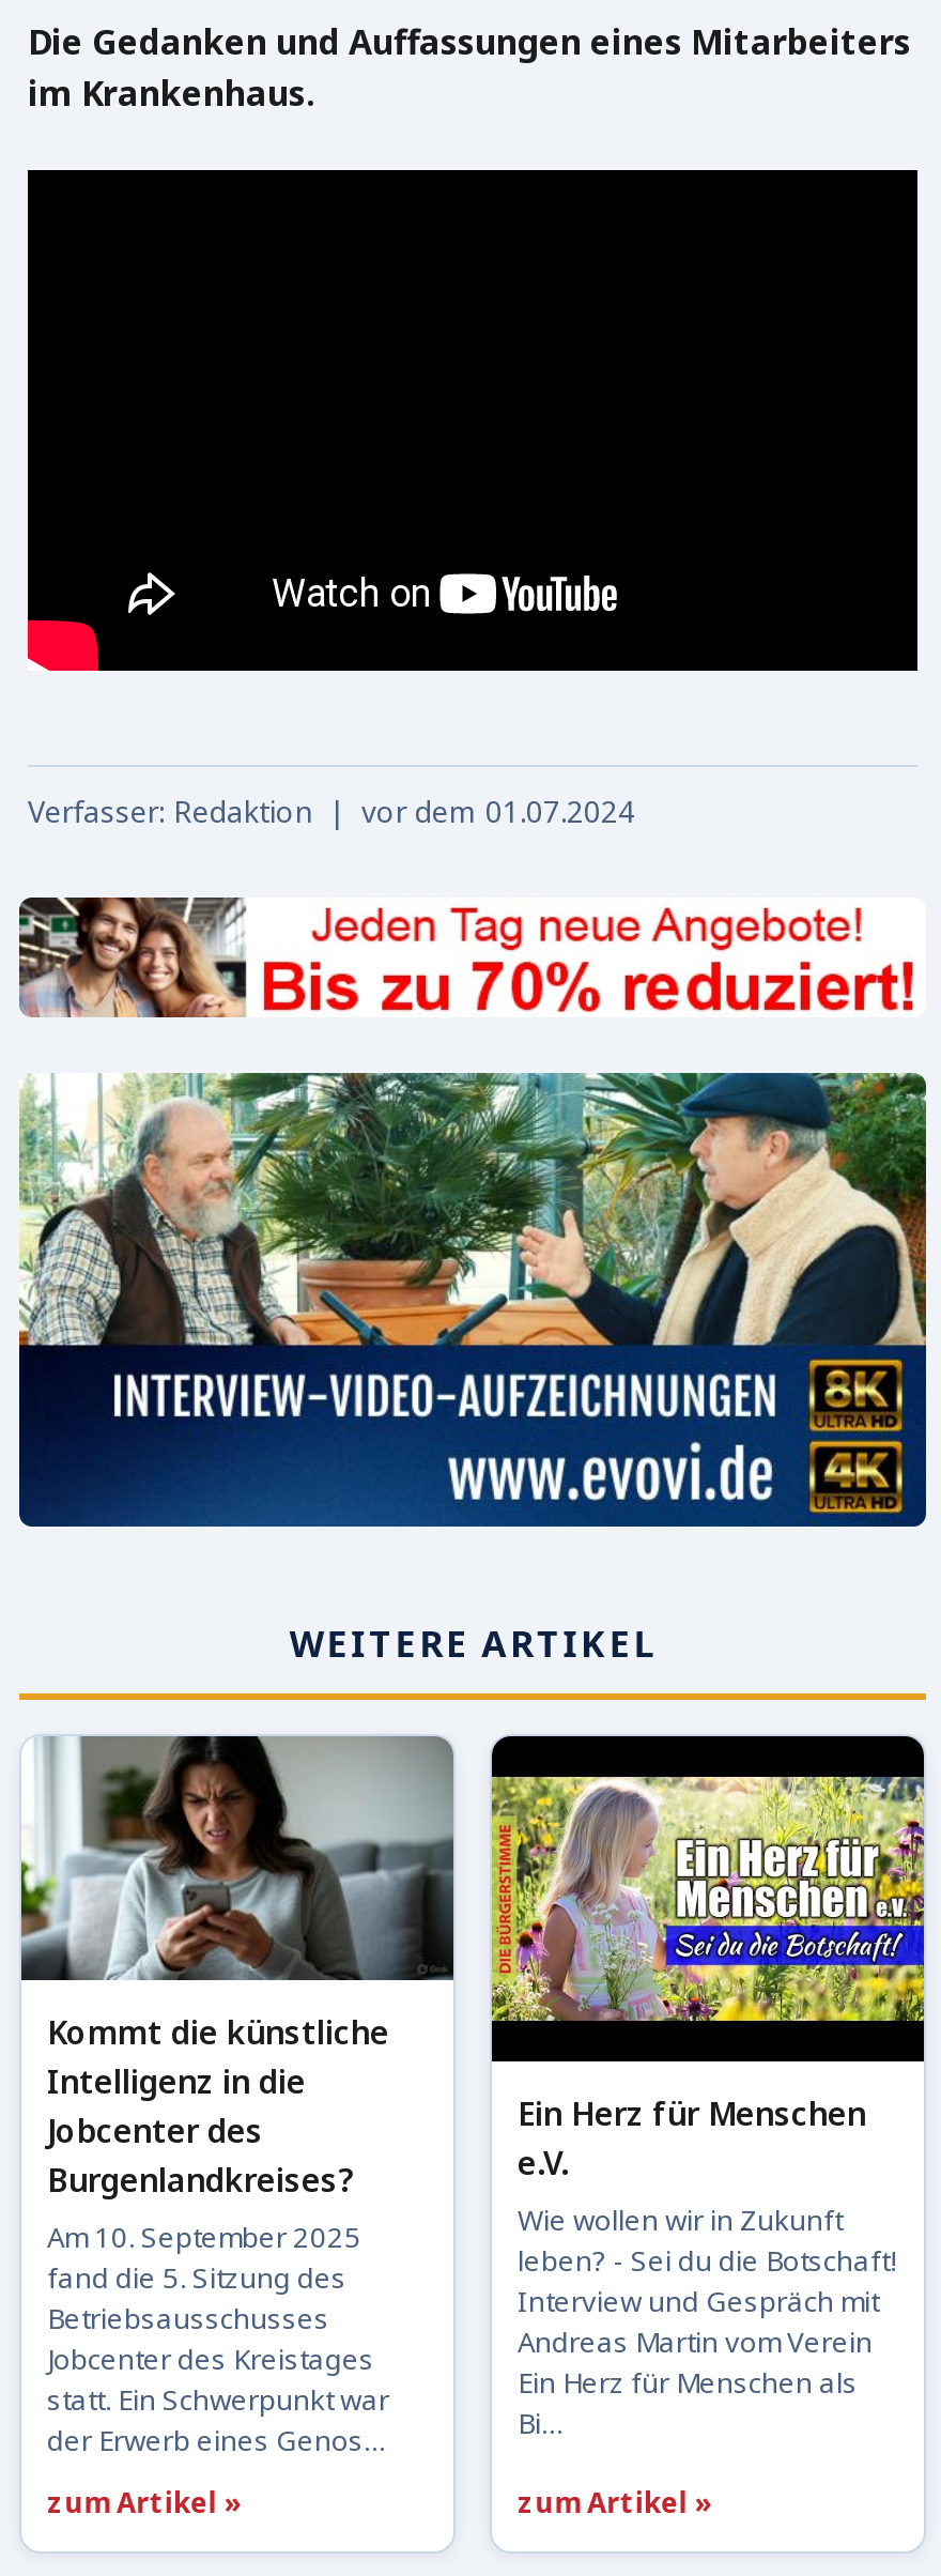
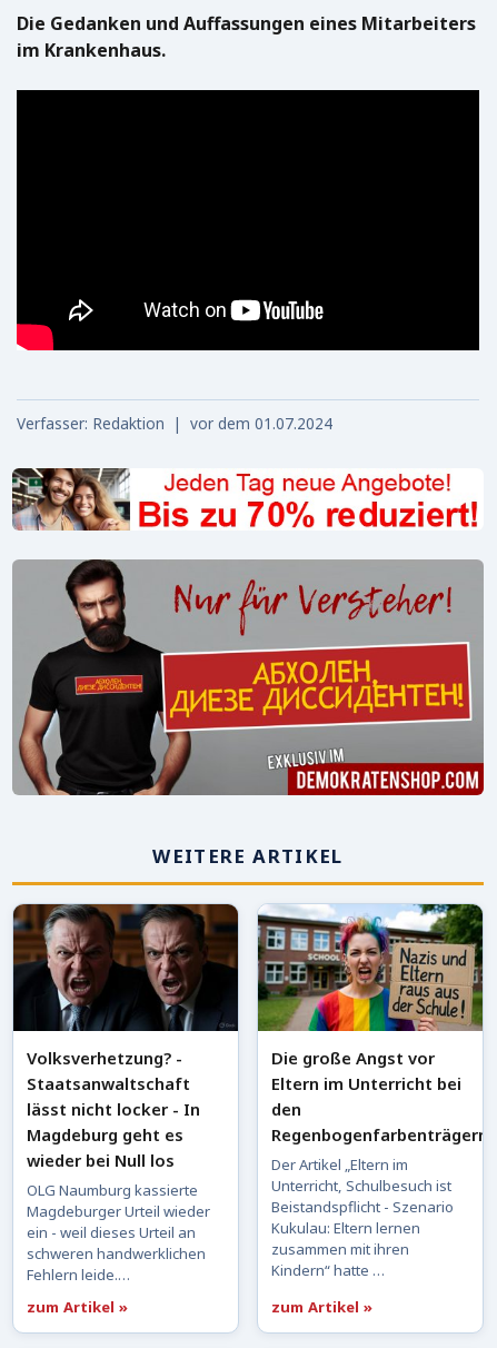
- [image]
+ [image]

- [image]
- Kommt die künstliche
- Intelligenz in die
- Jobcenter des
- Burgenlandkreises?
- Am 10. September 2025
- fand die 5. Sitzung des
- Betriebsausschusses
- Jobcenter des Kreistages
- statt. Ein Schwerpunkt war
- der Erwerb eines Genos…
+ [image]
+ Volksverhetzung? -
+ Staatsanwaltschaft
+ lässt nicht locker - In
+ Magdeburg geht es
+ wieder bei Null los
+ OLG Naumburg kassierte
+ Magdeburger Urteil wieder
+ ein - weil dieses Urteil an
+ schweren handwerklichen
+ Fehlern leide.…

- [image]
- Ein Herz für Menschen
- e.V.
- Wie wollen wir in Zukunft
- leben? - Sei du die Botschaft!
- Interview und Gespräch mit
- Andreas Martin vom Verein
- Ein Herz für Menschen als
- Bi…
+ [image]
+ Die große Angst vor
+ Eltern im Unterricht bei
+ den
+ Regenbogenfarbenträgern
+ Der Artikel „Eltern im
+ Unterricht, Schulbesuch ist
+ Beistandspflicht - Szenario
+ Kukulau: Eltern lernen
+ zusammen mit ihren
+ Kindern“ hatte …
